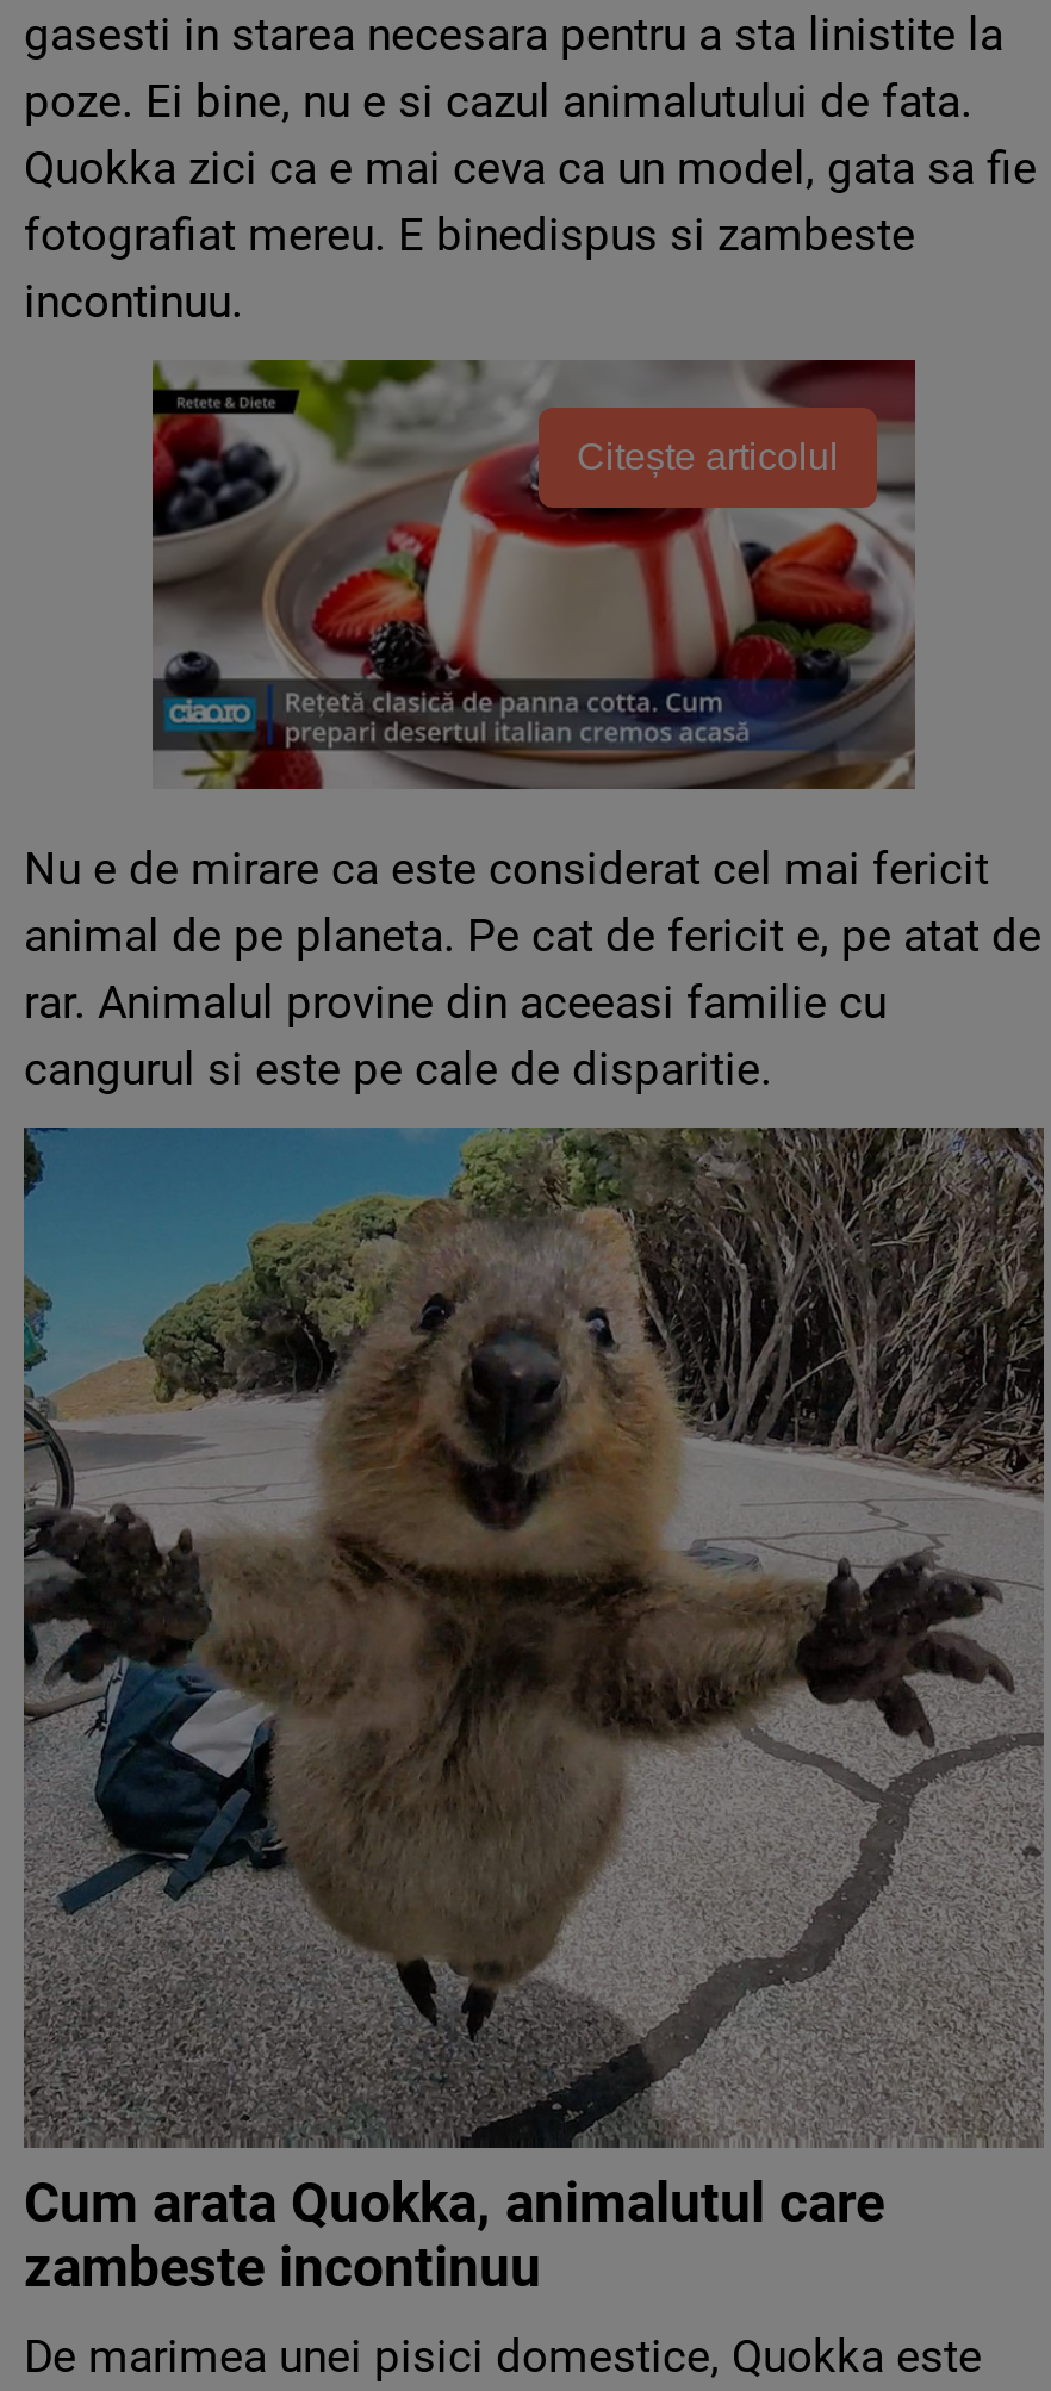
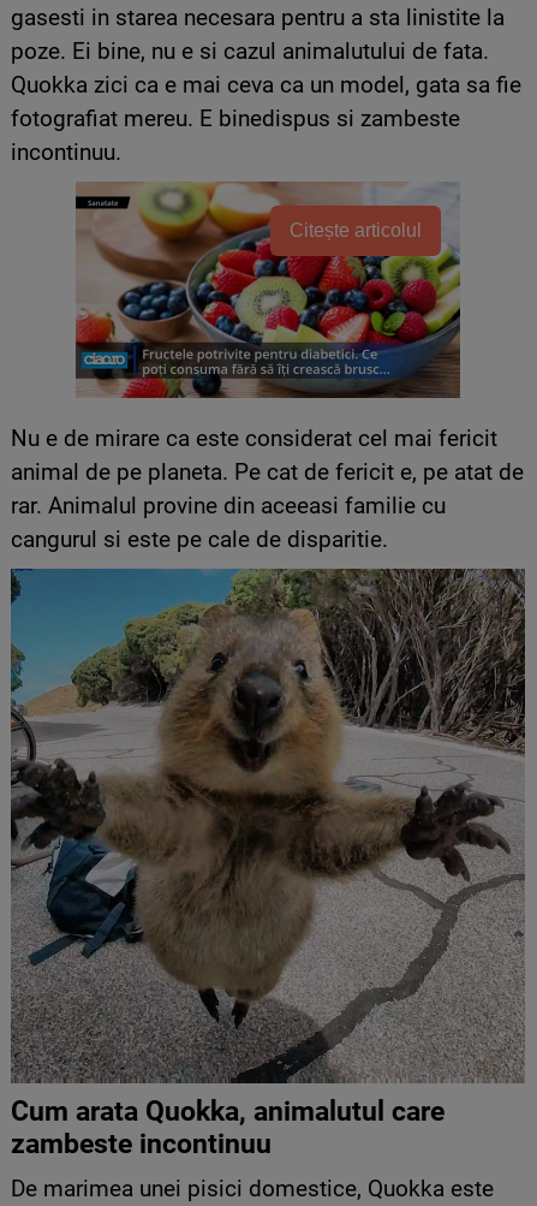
- [image]
+ [image]
